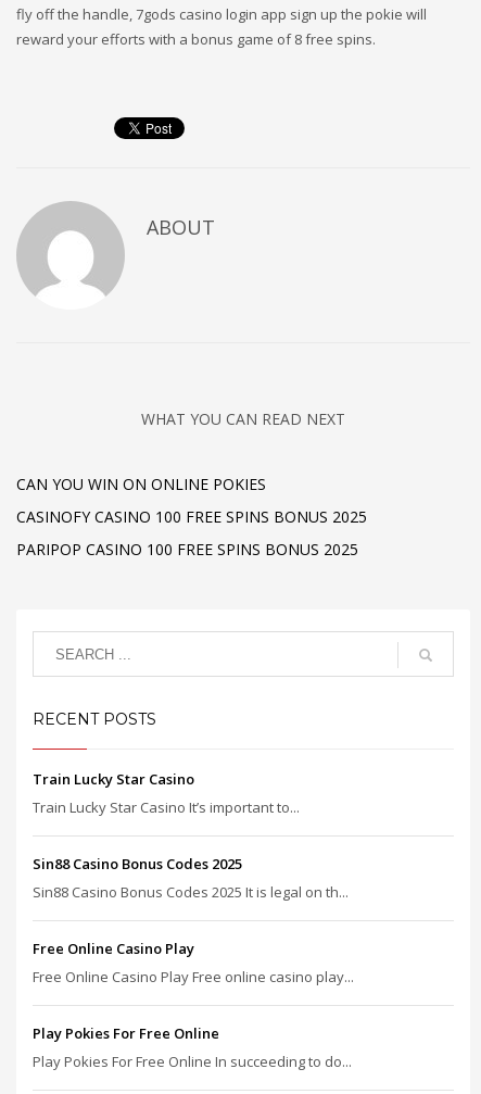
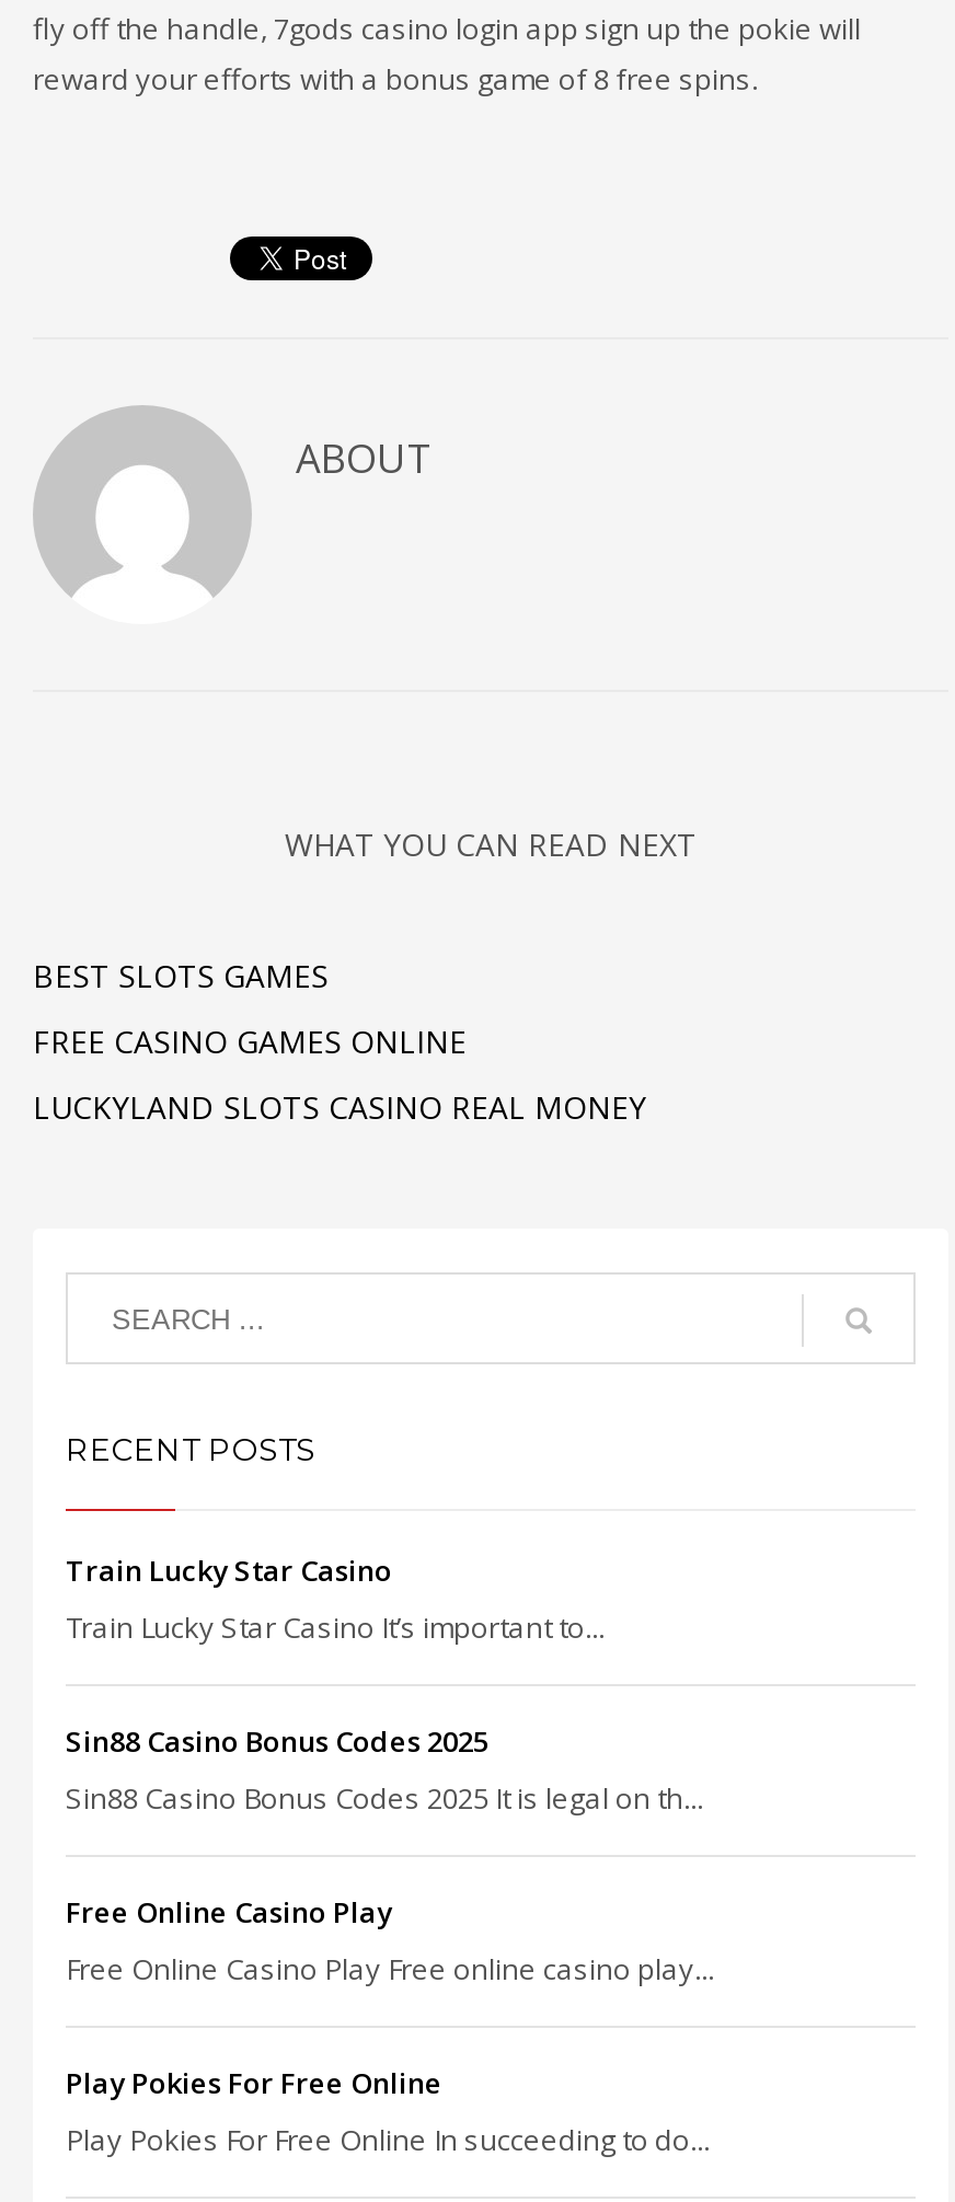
- CAN YOU WIN ON ONLINE POKIES
+ BEST SLOTS GAMES

- CASINOFY CASINO 100 FREE SPINS BONUS 2025
+ FREE CASINO GAMES ONLINE

- PARIPOP CASINO 100 FREE SPINS BONUS 2025
+ LUCKYLAND SLOTS CASINO REAL MONEY
